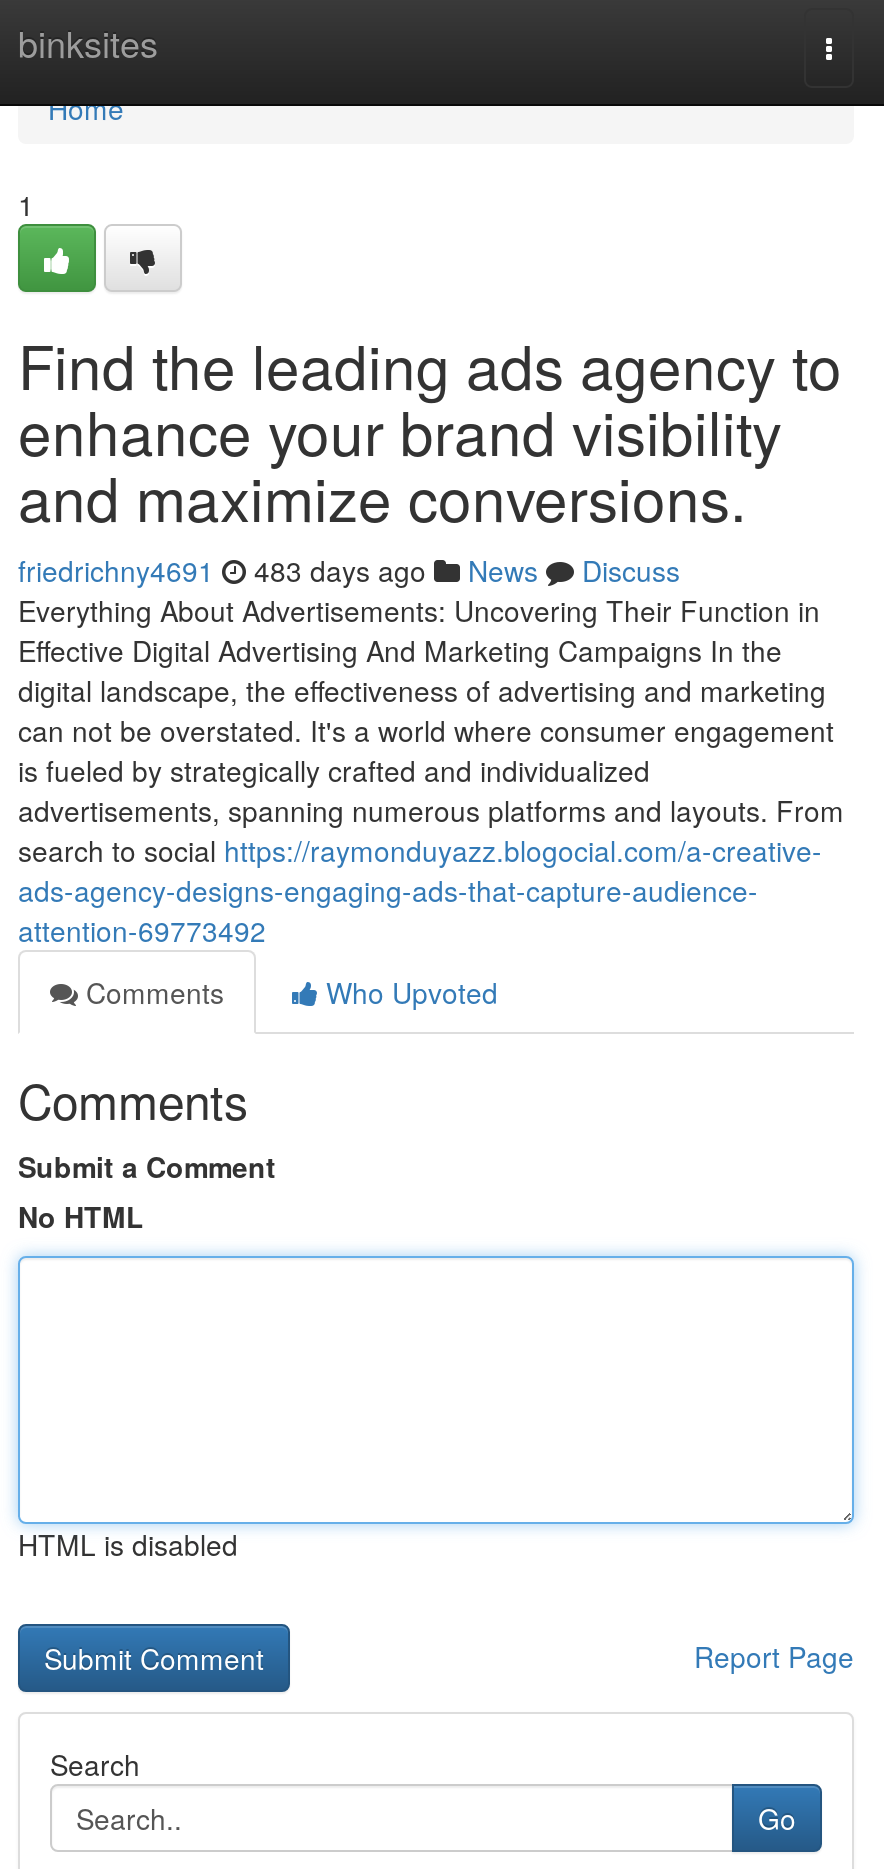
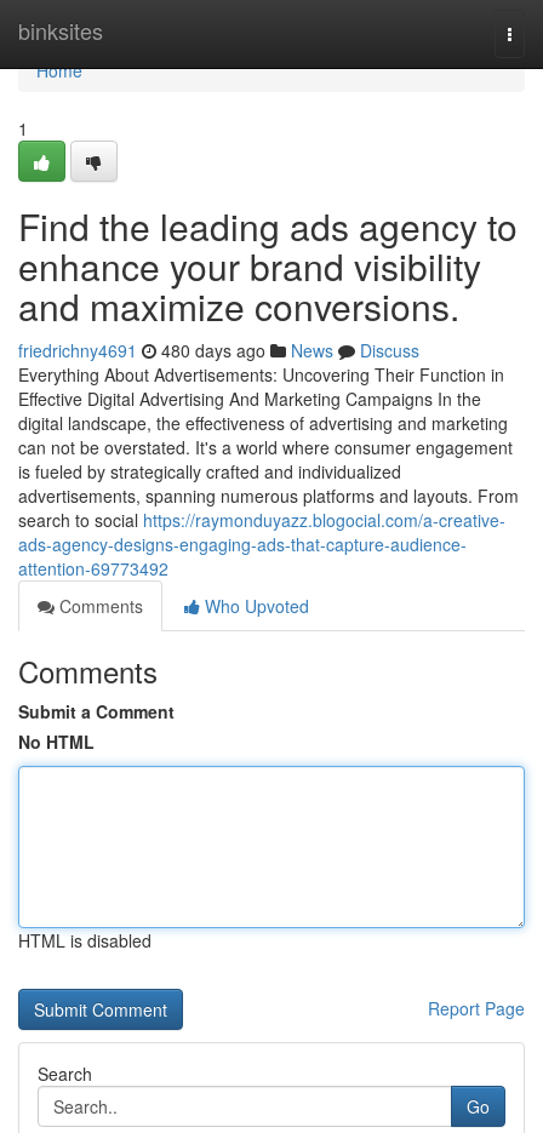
- friedrichny4691 483 days ago News Discuss
+ friedrichny4691 480 days ago News Discuss
